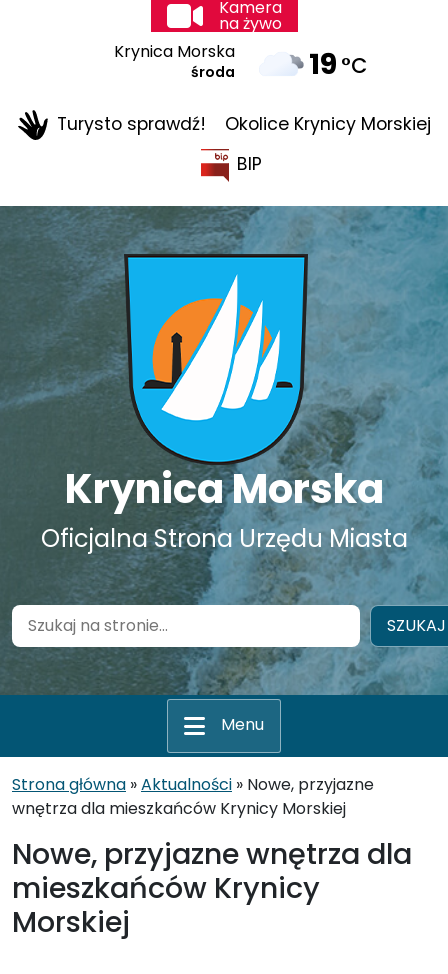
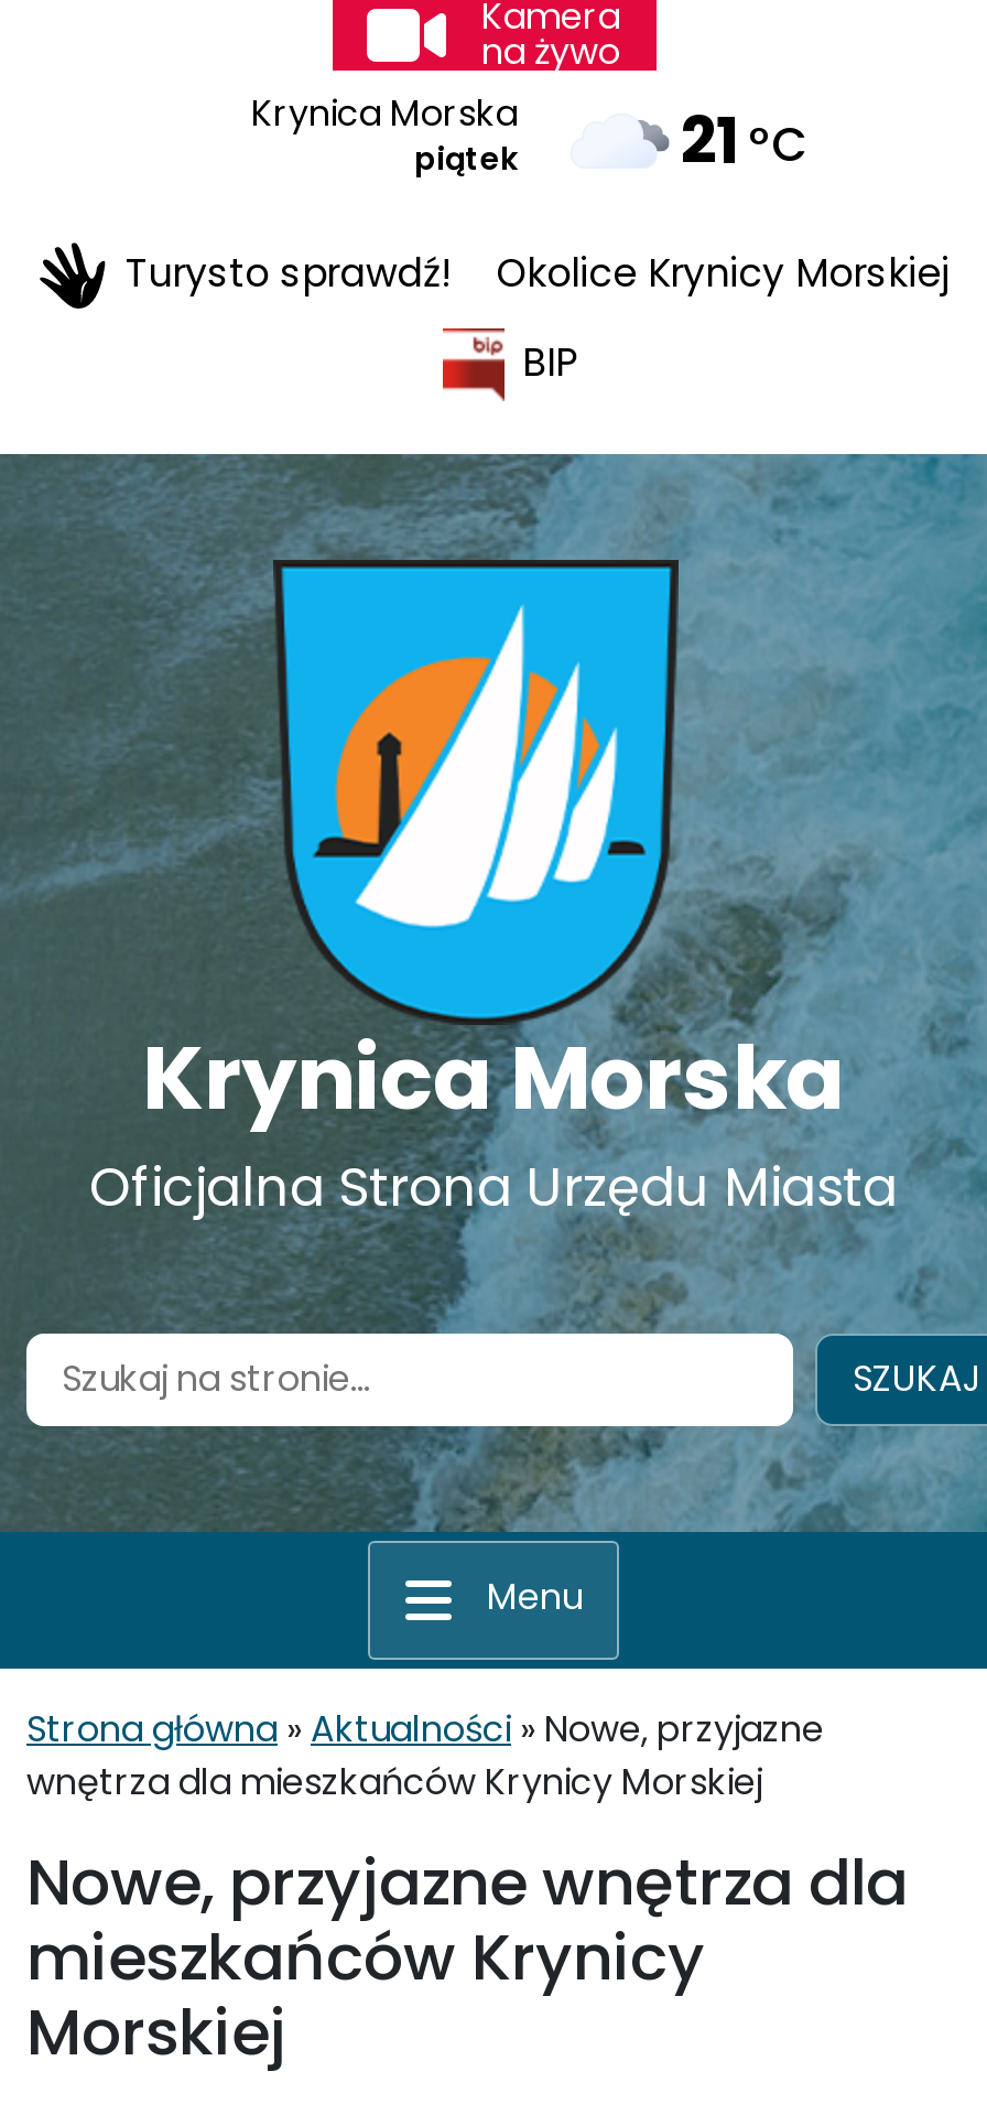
- środa
- 19 °C
+ piątek
+ 21 °C
